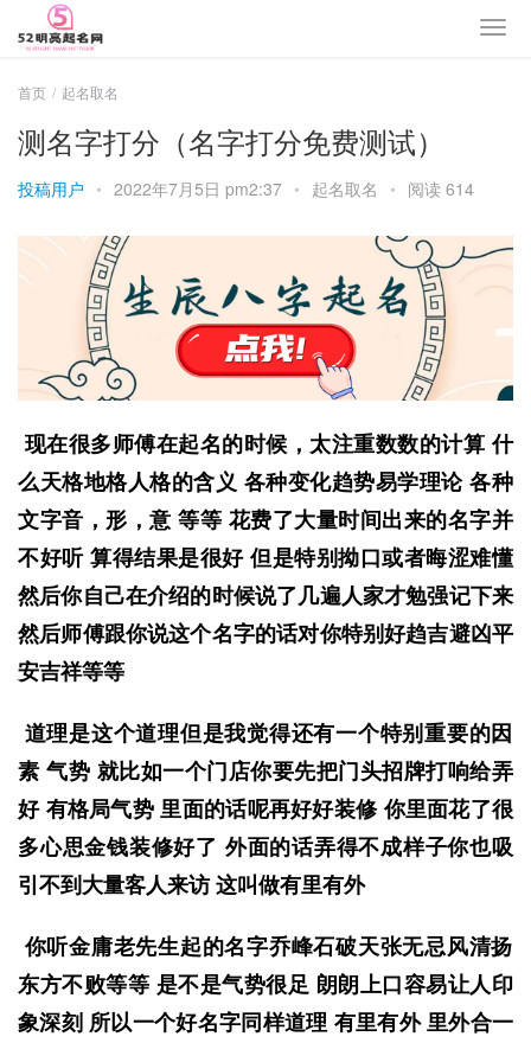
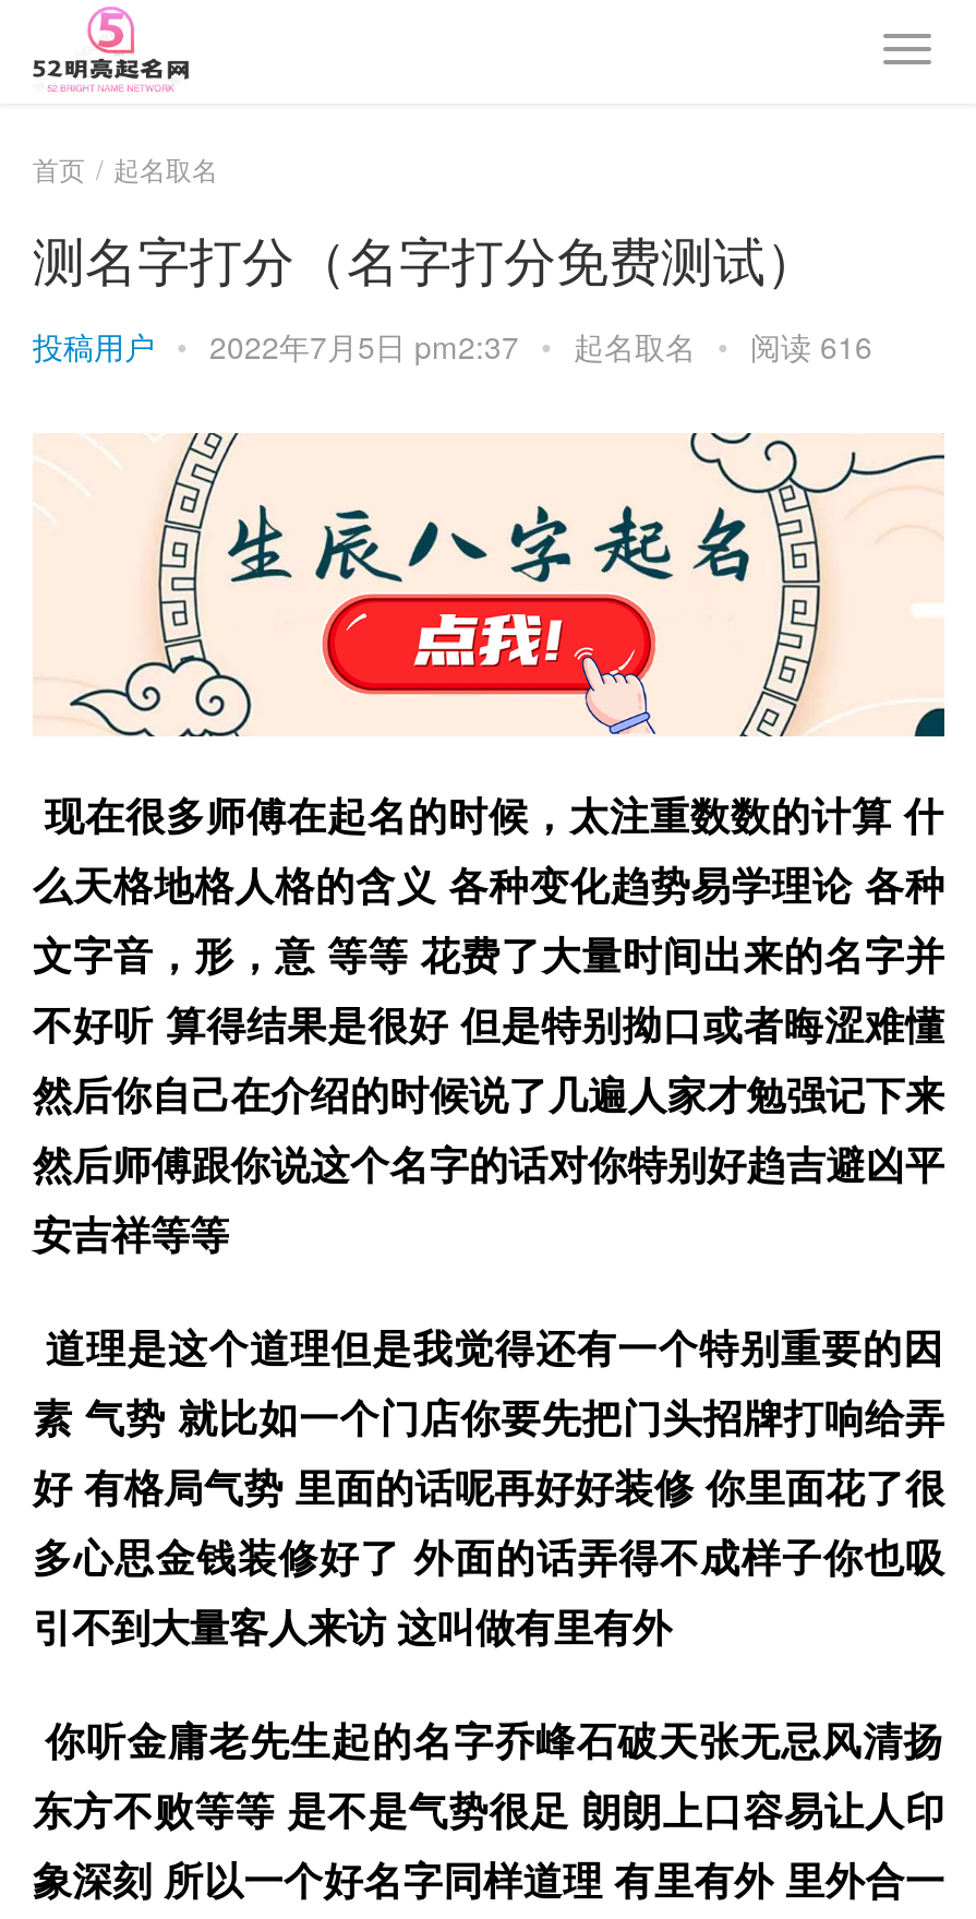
- 投稿用户 • 2022年7月5日 pm2:37 • 起名取名 • 阅读 614
+ 投稿用户 • 2022年7月5日 pm2:37 • 起名取名 • 阅读 616
